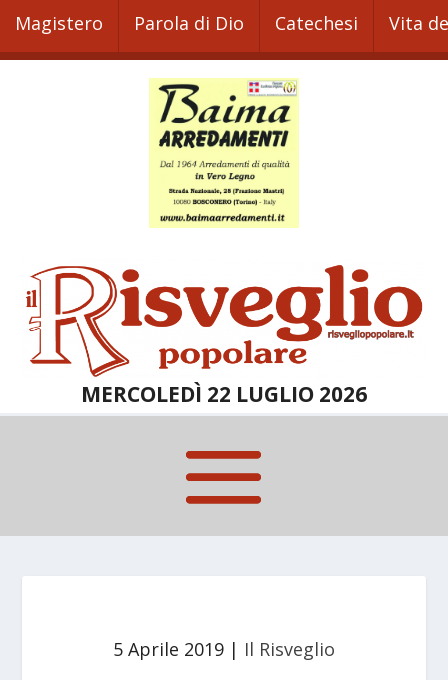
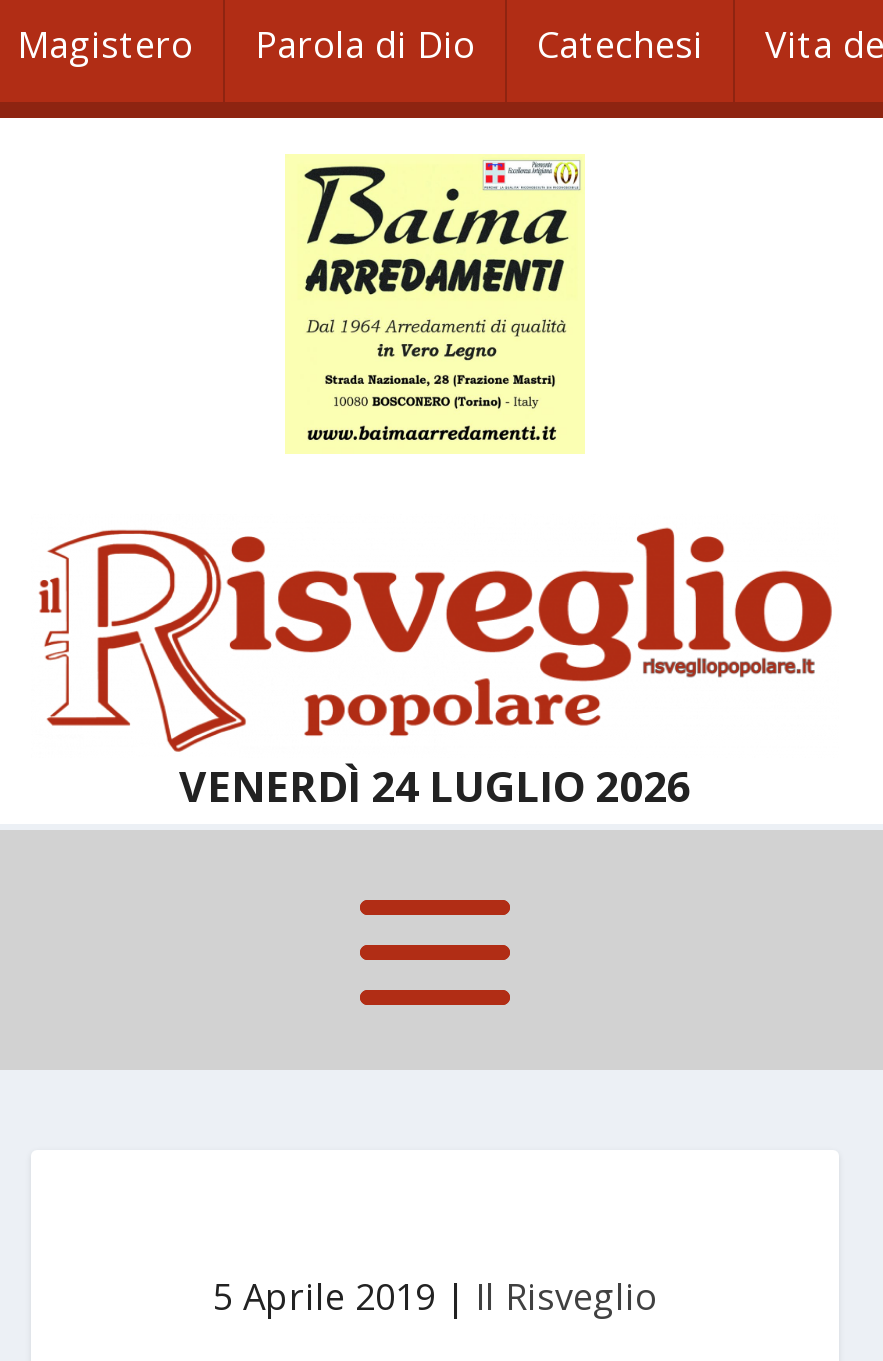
- MERCOLEDÌ 22 LUGLIO 2026
+ VENERDÌ 24 LUGLIO 2026
